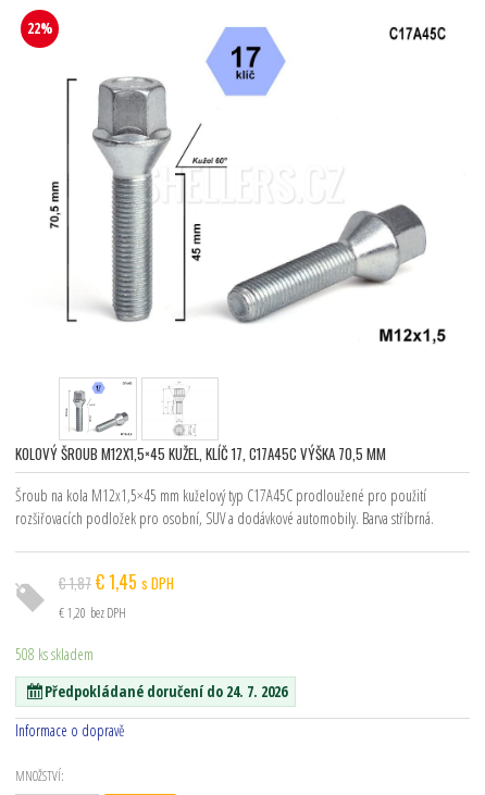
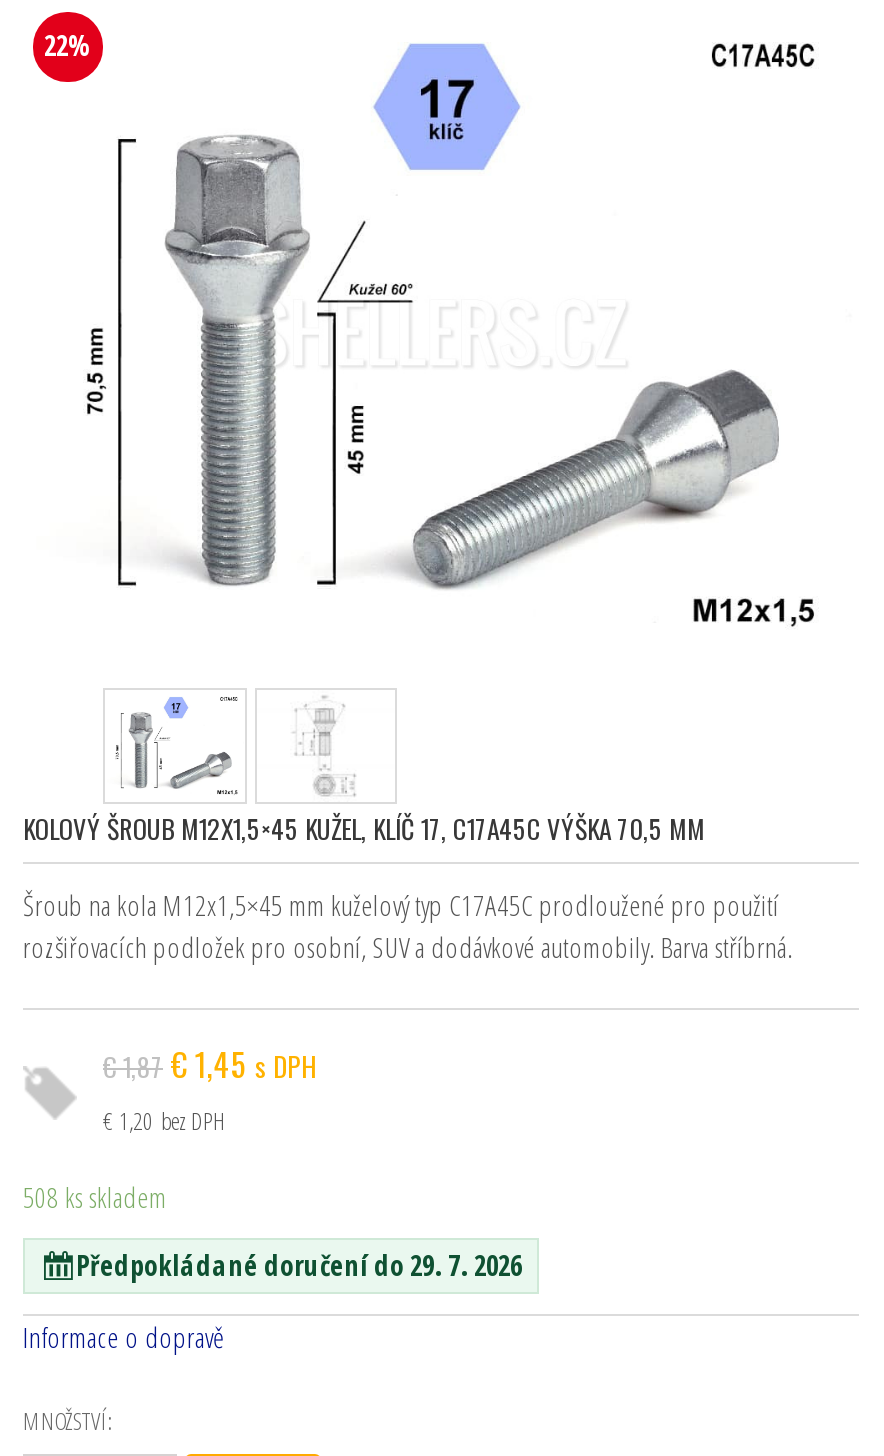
- Předpokládané doručení do 24. 7. 2026
+ Předpokládané doručení do 29. 7. 2026
